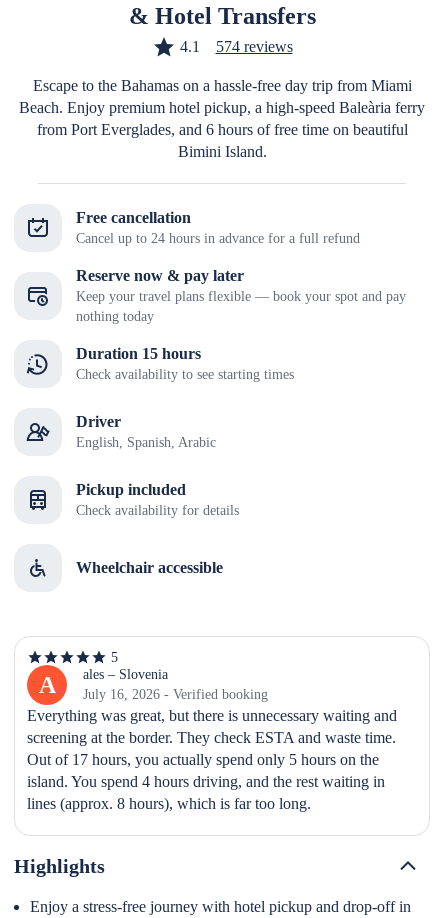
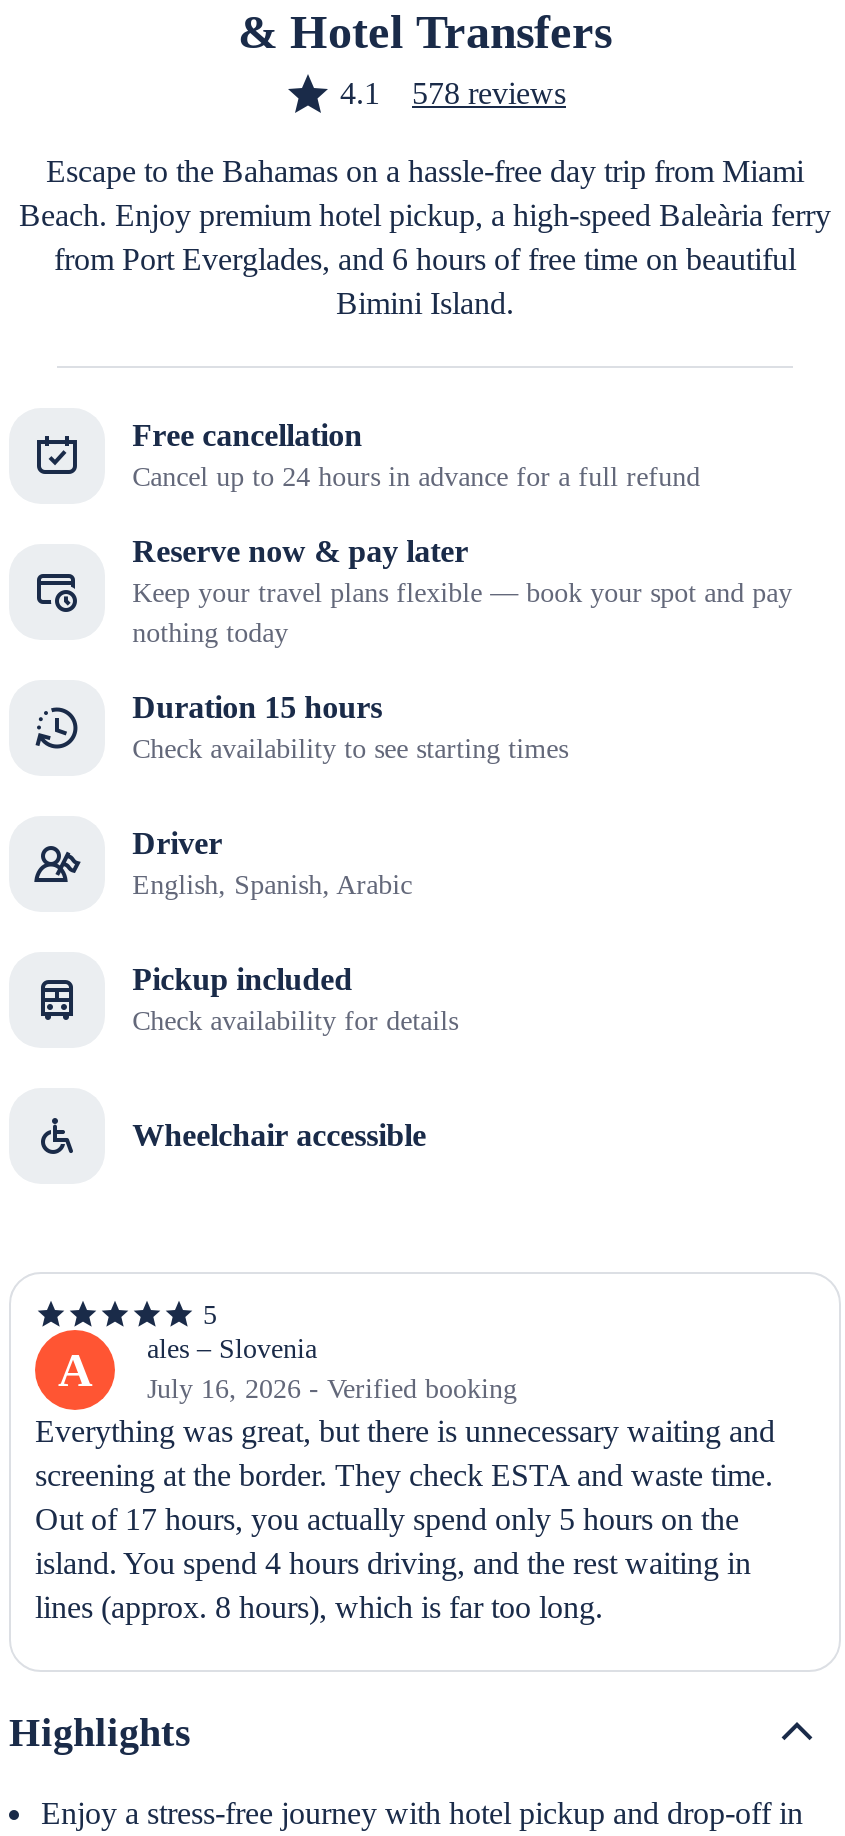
- 4.1 574 reviews
+ 4.1 578 reviews
